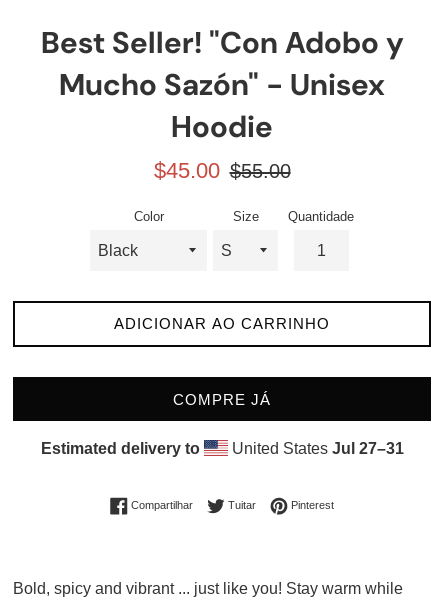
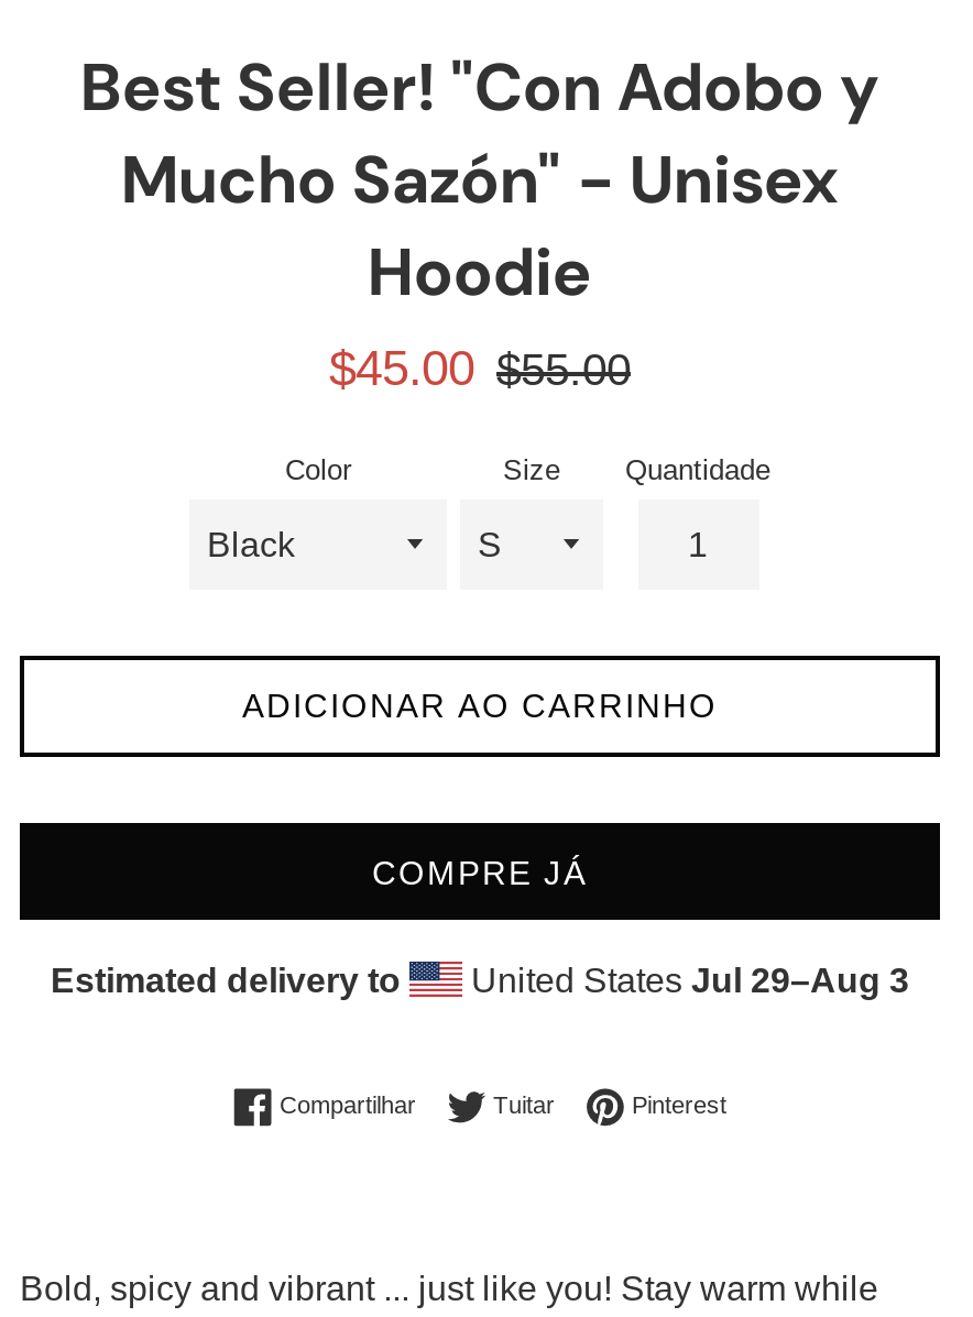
- United States Jul 27–31
+ United States Jul 29–Aug 3
